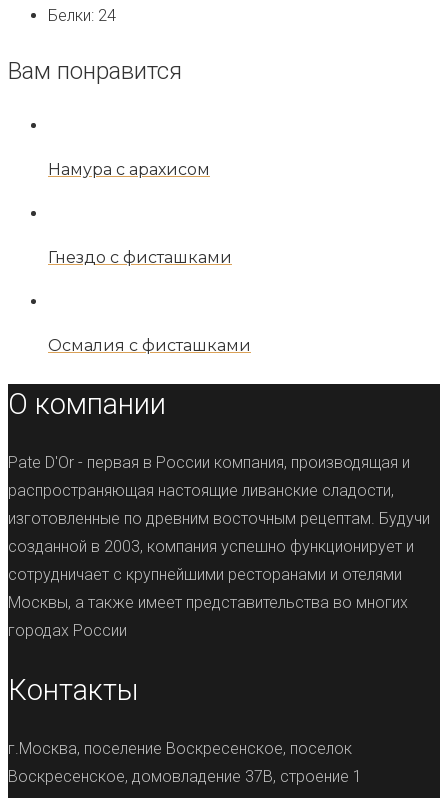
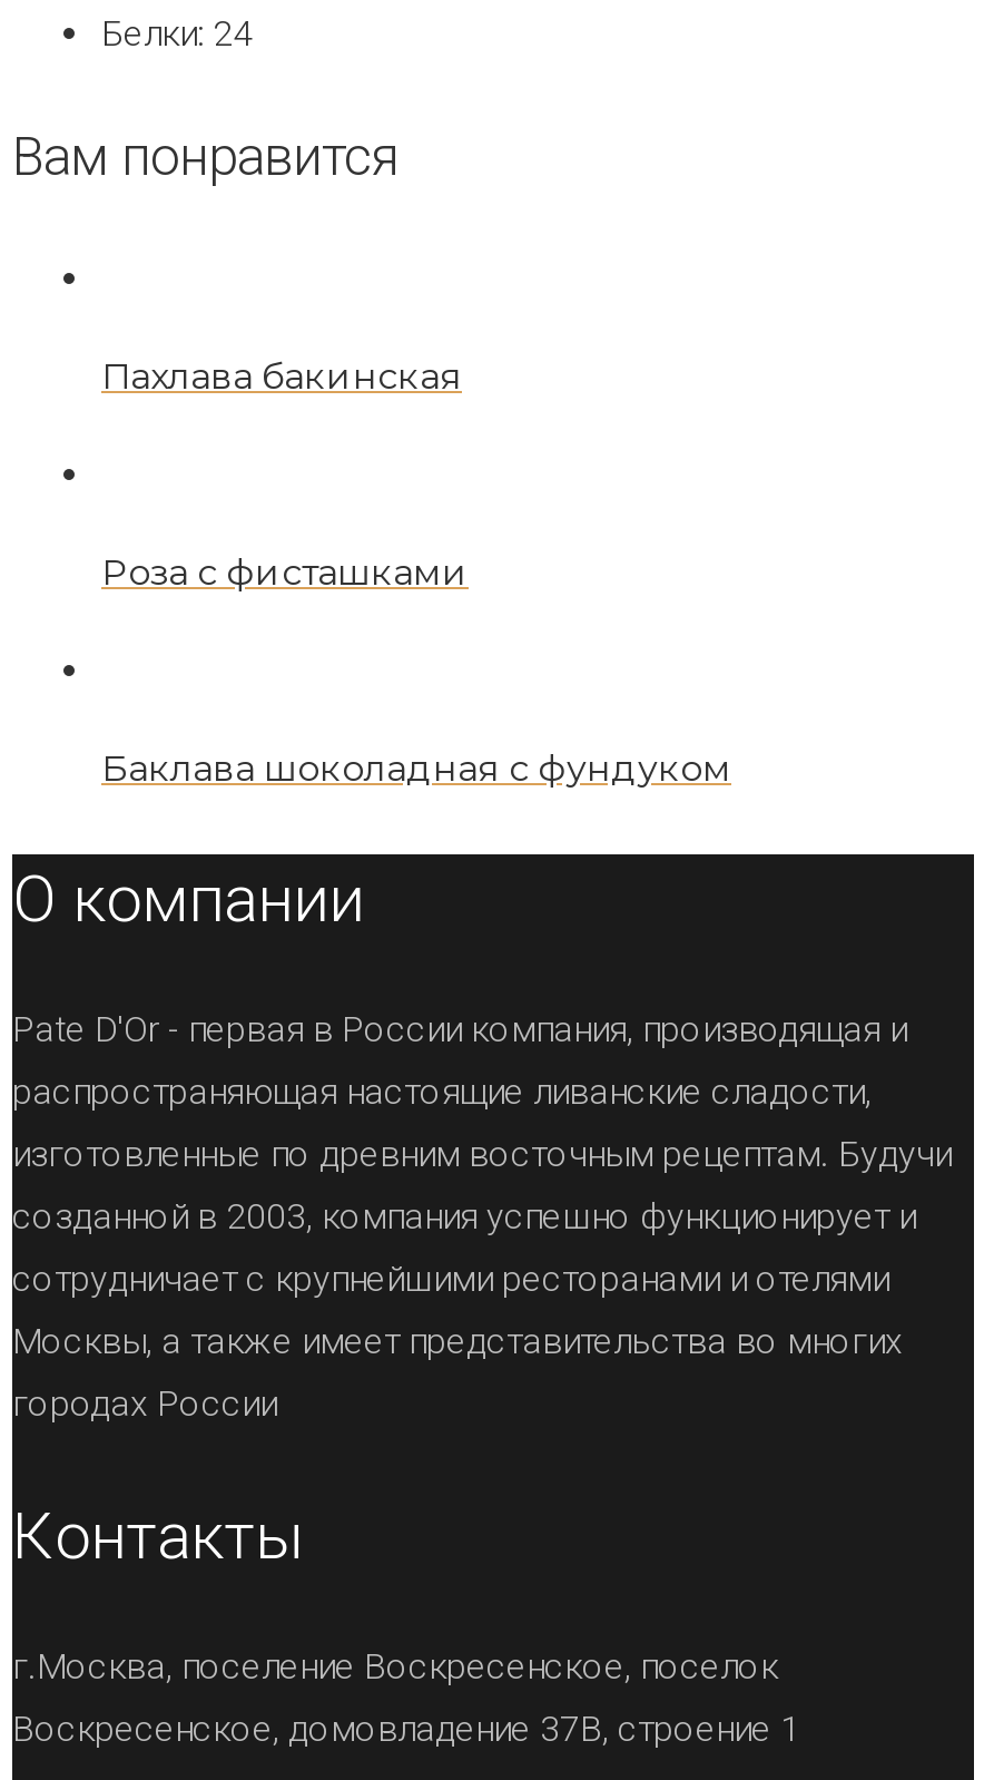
- Намура с арахисом
+ Пахлава бакинская

- Гнездо с фисташками
+ Роза с фисташками

- Осмалия с фисташками
+ Баклава шоколадная с фундуком
